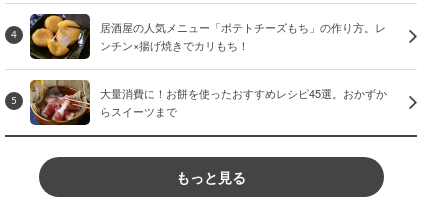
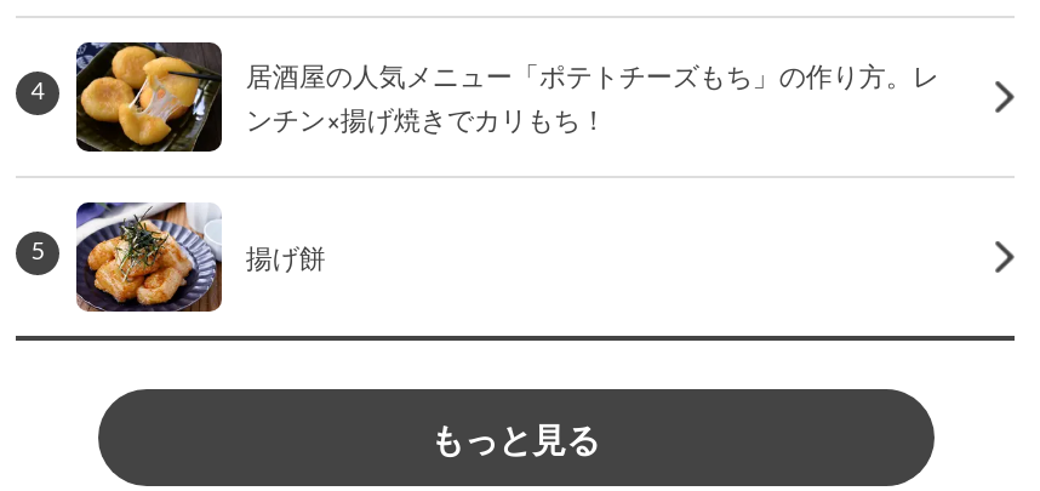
- [image]
- 大量消費に！お餅を使ったおすすめレシピ45選。おかずか
- らスイーツまで
+ [image]
+ 揚げ餅
